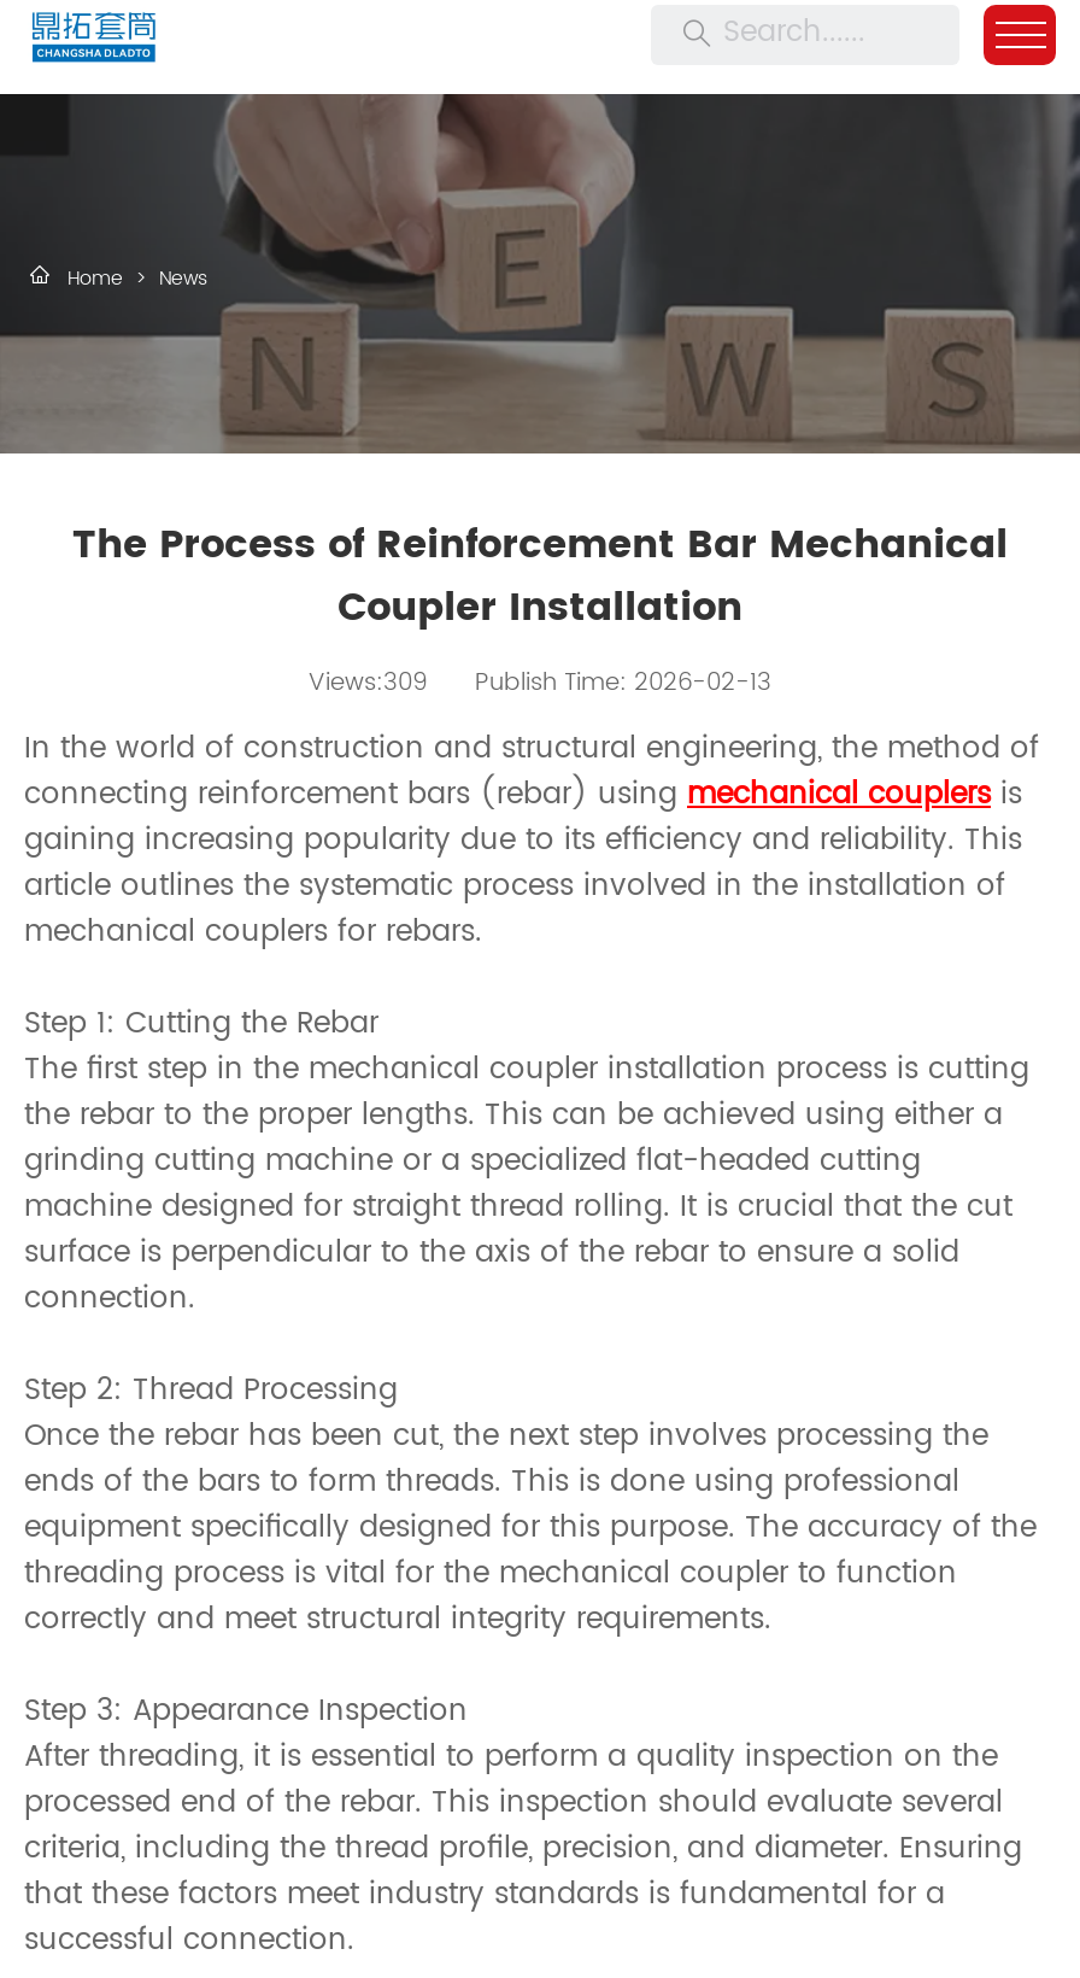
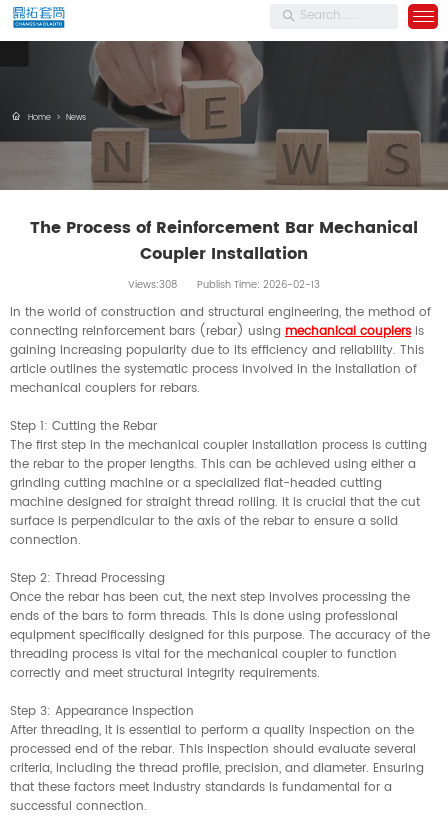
- Views:309 Publish Time: 2026-02-13
+ Views:308 Publish Time: 2026-02-13
